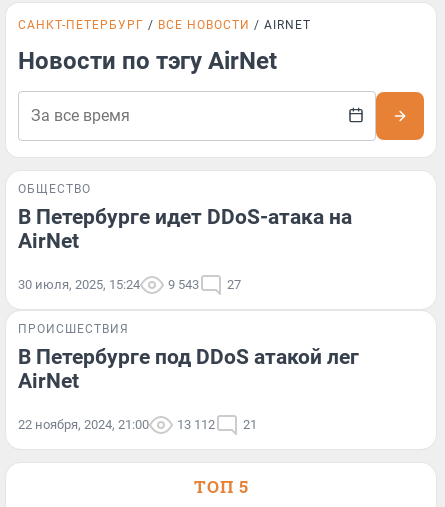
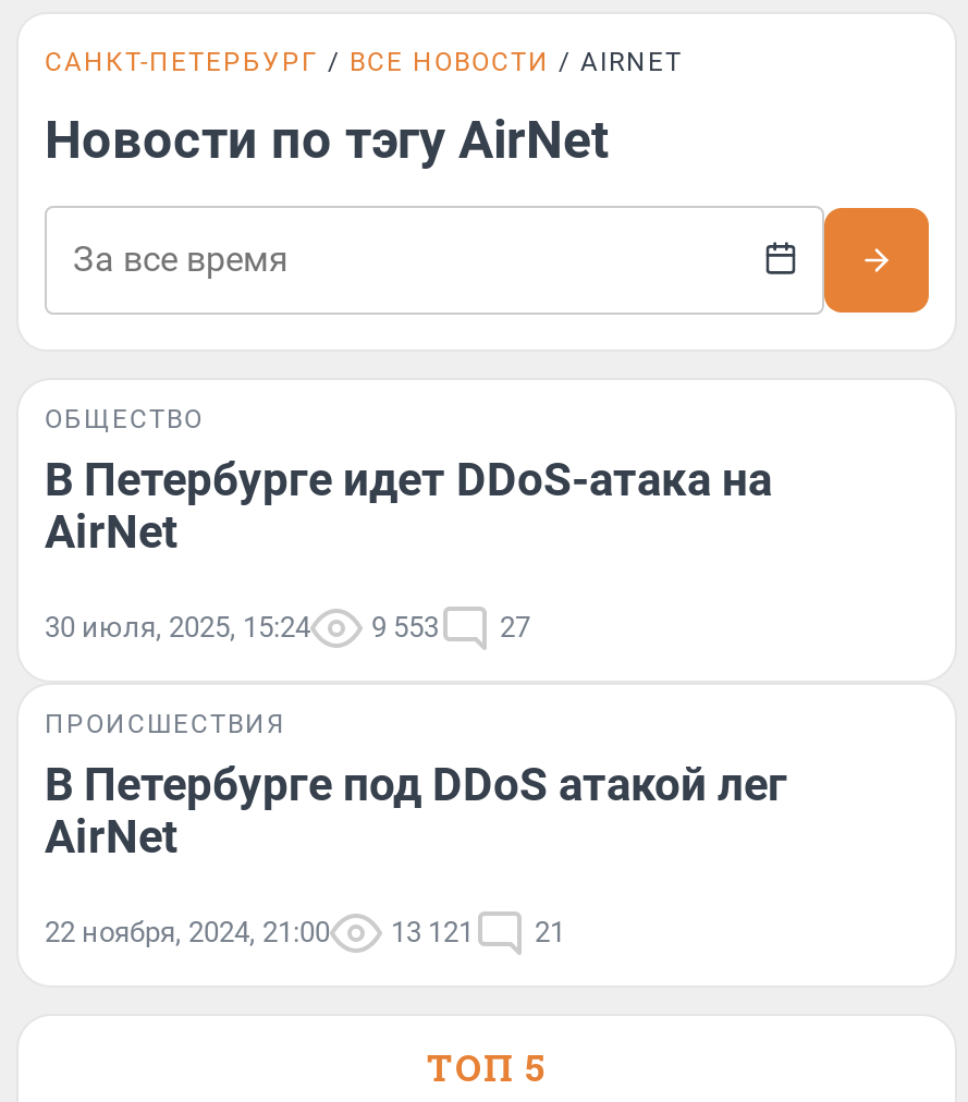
- 30 июля, 2025, 15:24 9 543 27
+ 30 июля, 2025, 15:24 9 553 27

- 22 ноября, 2024, 21:00 13 112 21
+ 22 ноября, 2024, 21:00 13 121 21
